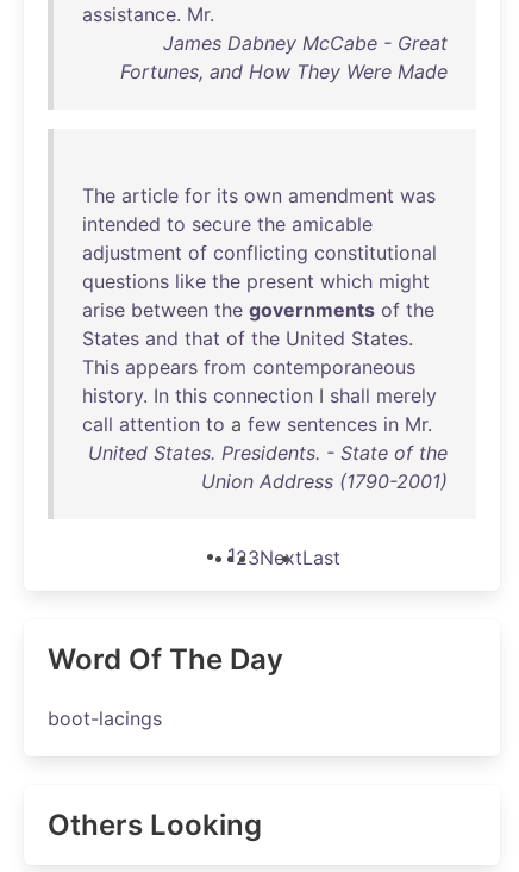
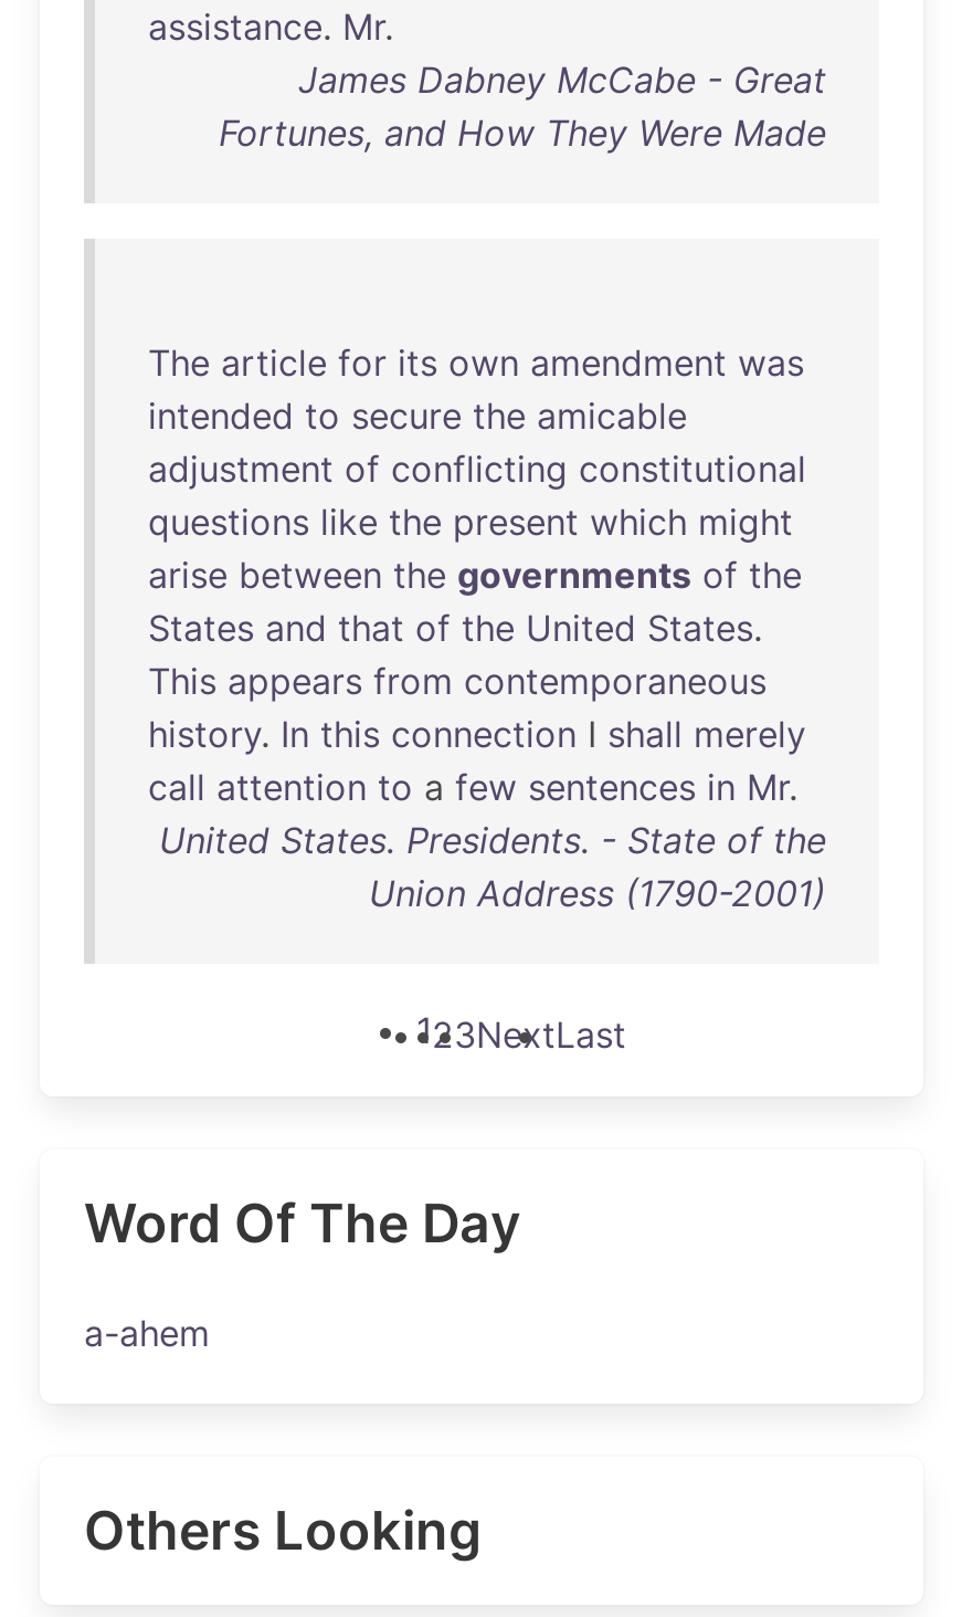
- boot-lacings
+ a-ahem
